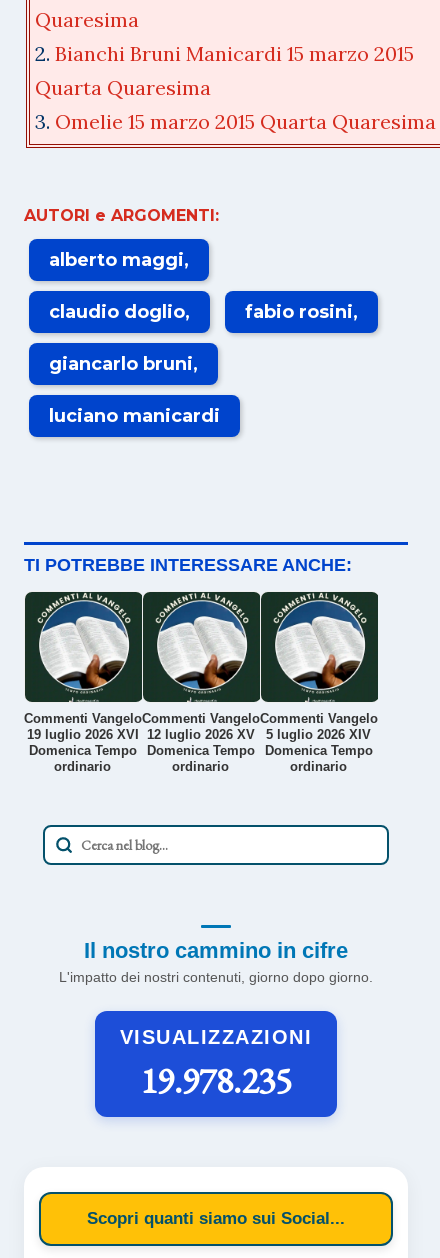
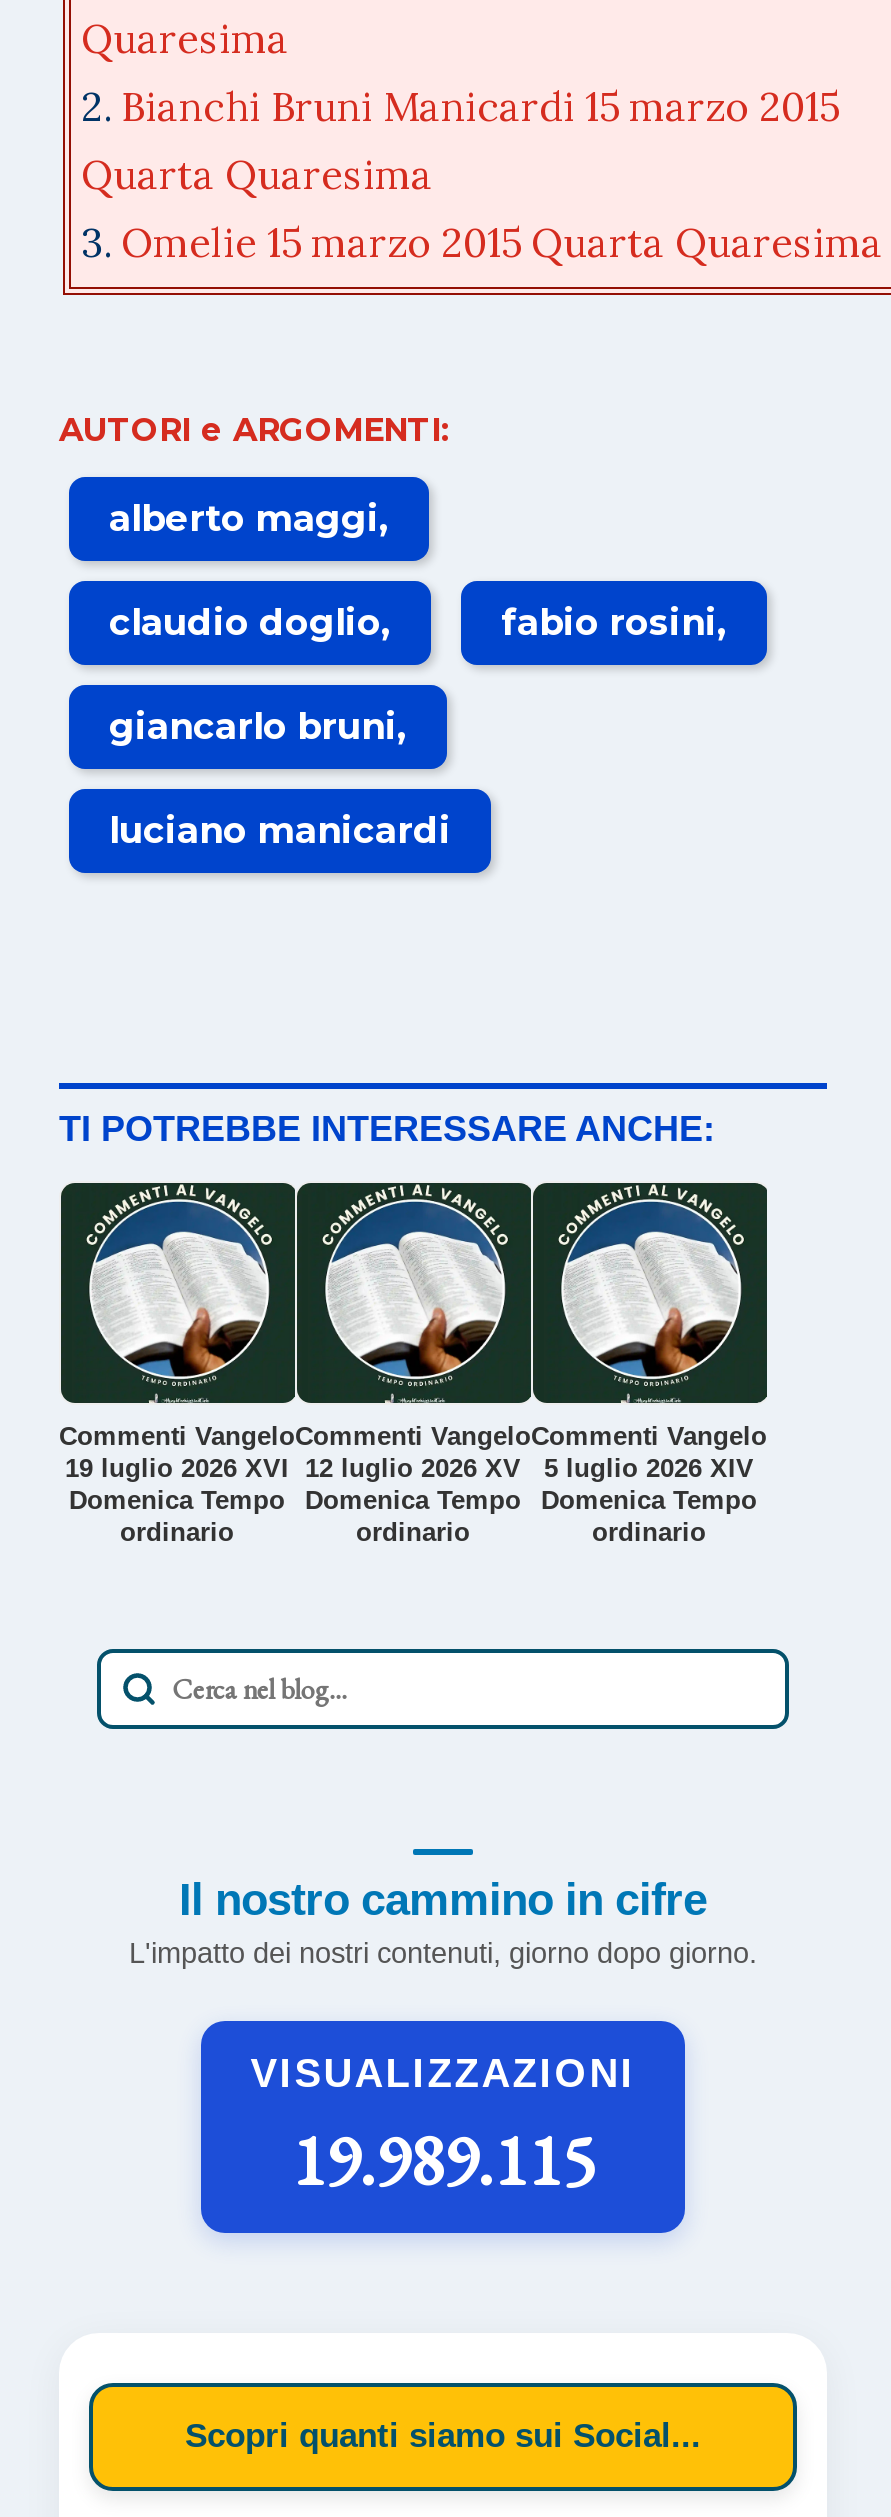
- 19.978.235
+ 19.989.115
